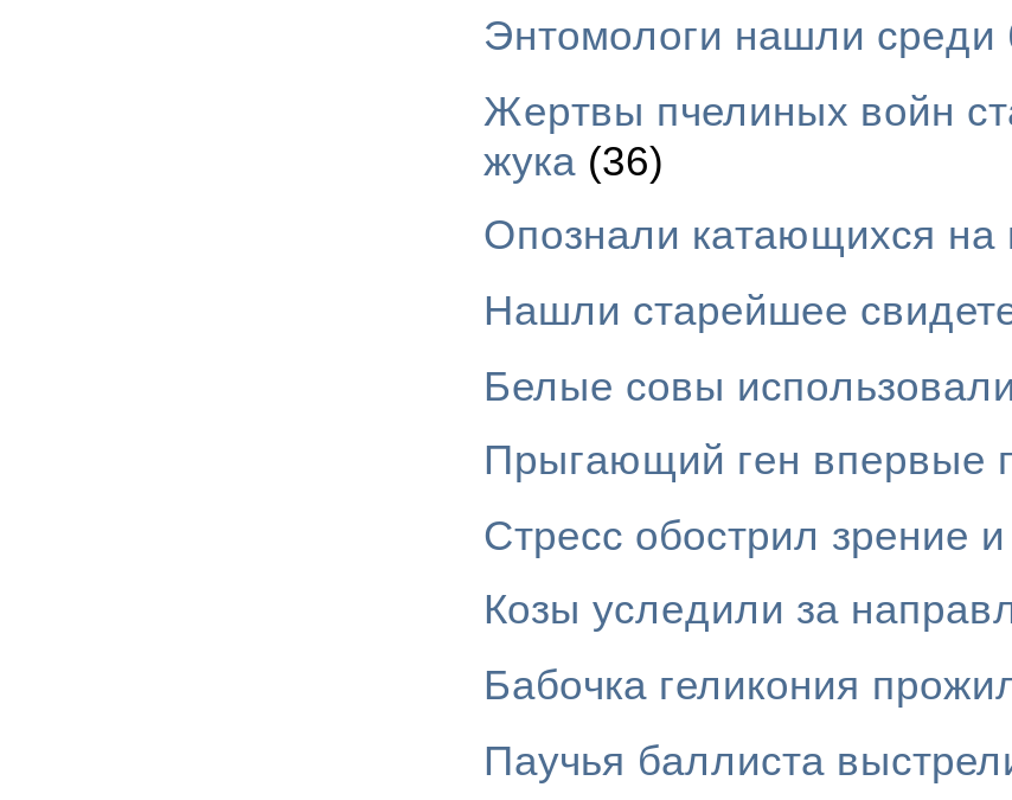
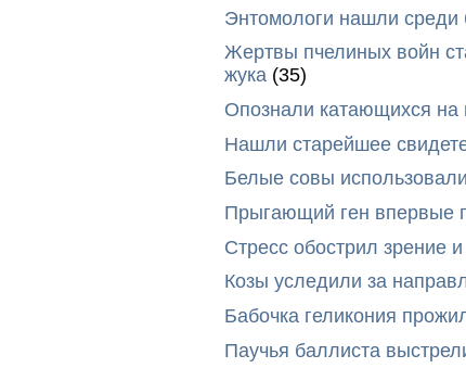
- жука (36)
+ жука (35)
